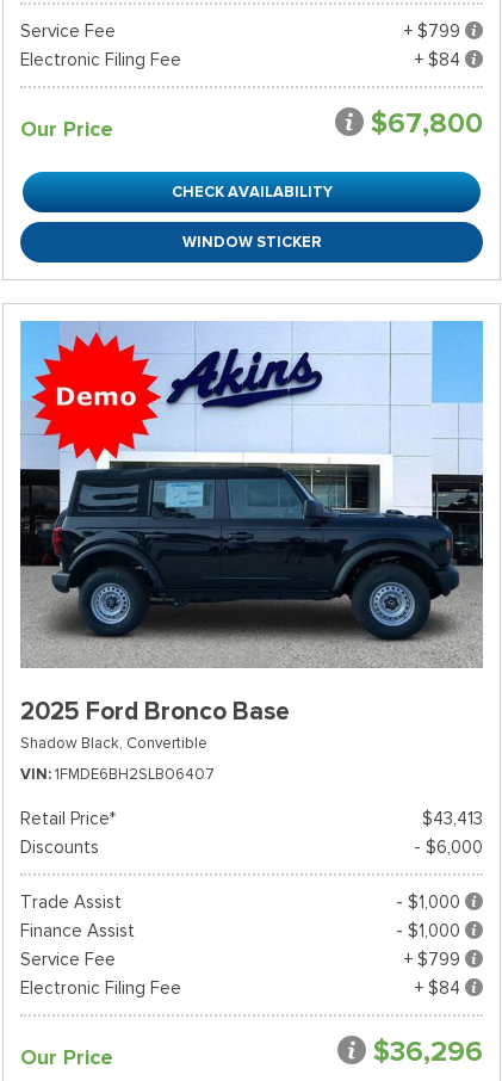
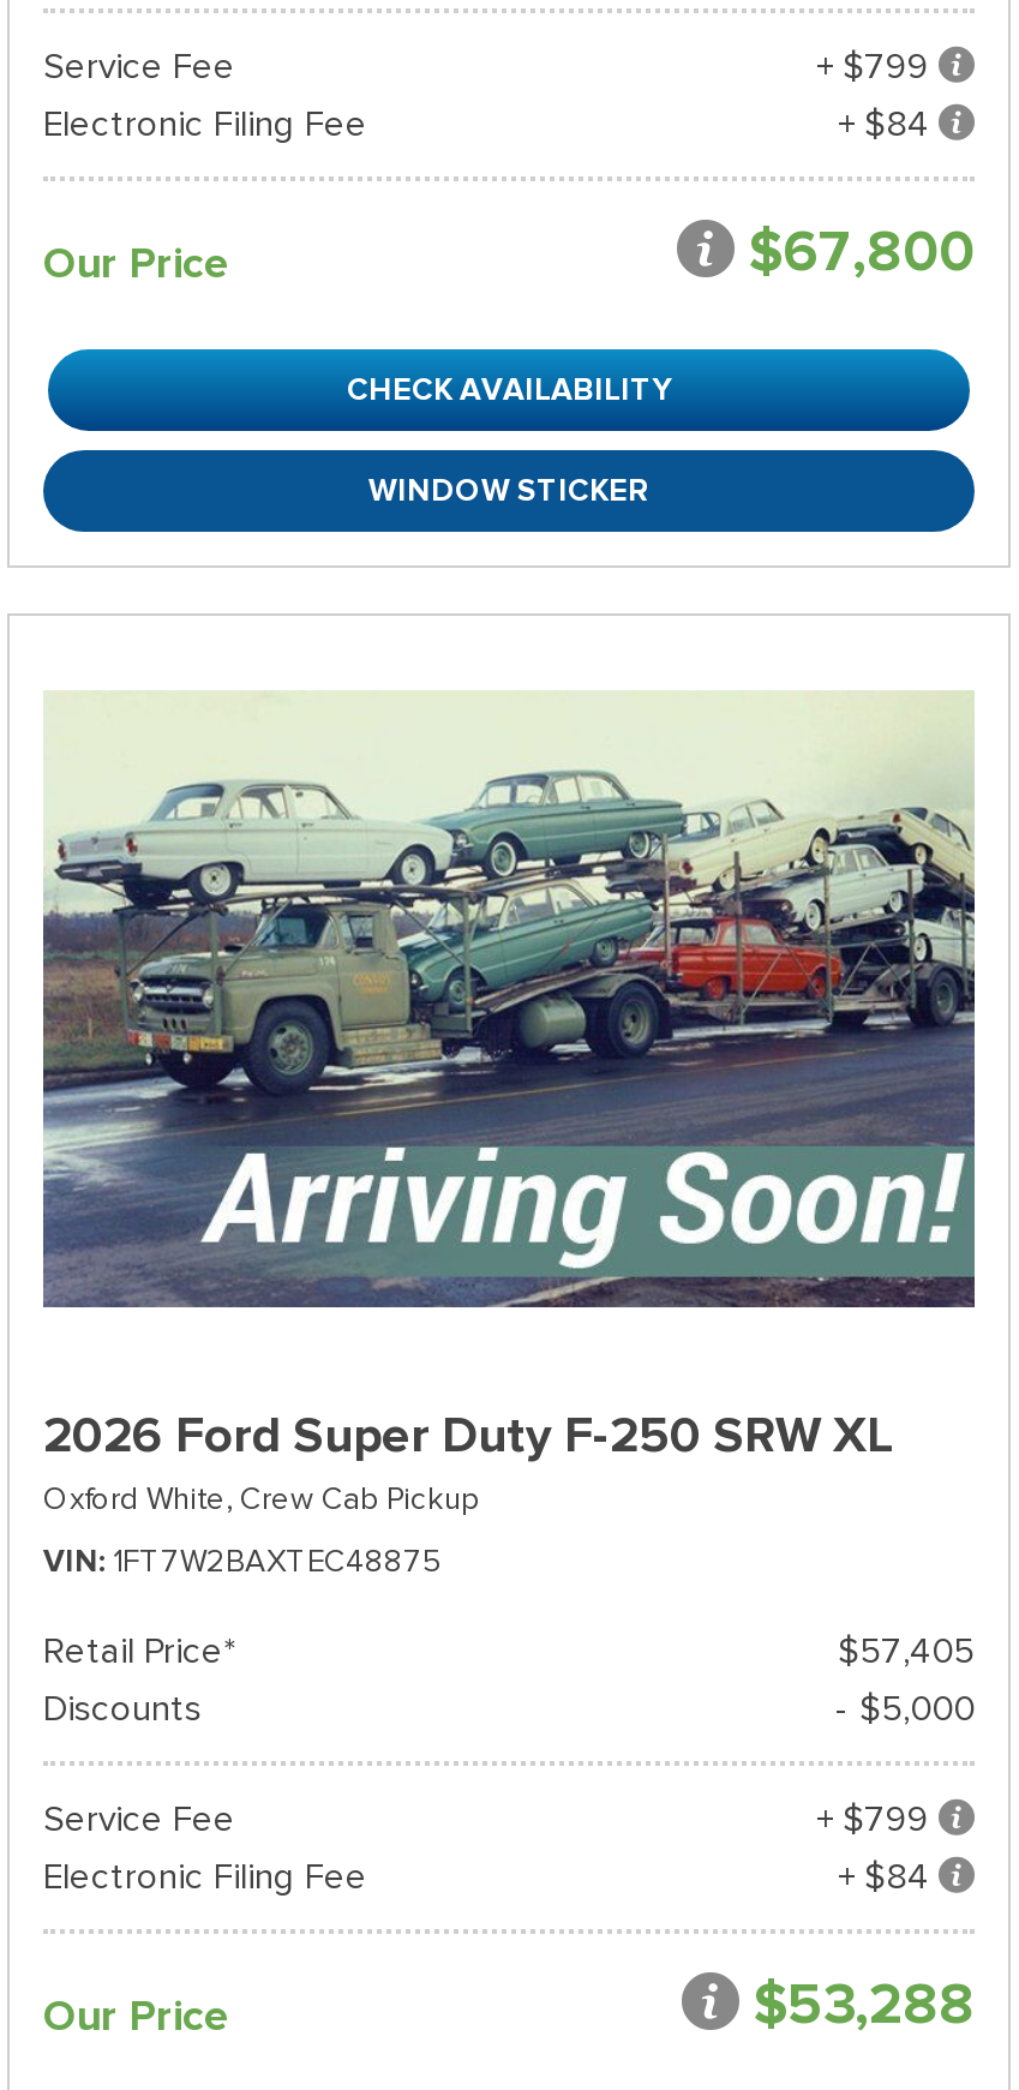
- [image]
- 2025 Ford Bronco Base
- Shadow Black, Convertible
+ [image]
+ 2026 Ford Super Duty F-250 SRW XL
+ Oxford White, Crew Cab Pickup

- VIN 1FMDE6BH2SLB06407
+ VIN 1FT7W2BAXTEC48875

- $43,413
+ $57,405

- - $6,000
- Trade Assist
- - $1,000
- Finance Assist
- - $1,000
+ - $5,000

- $36,296
+ $53,288
